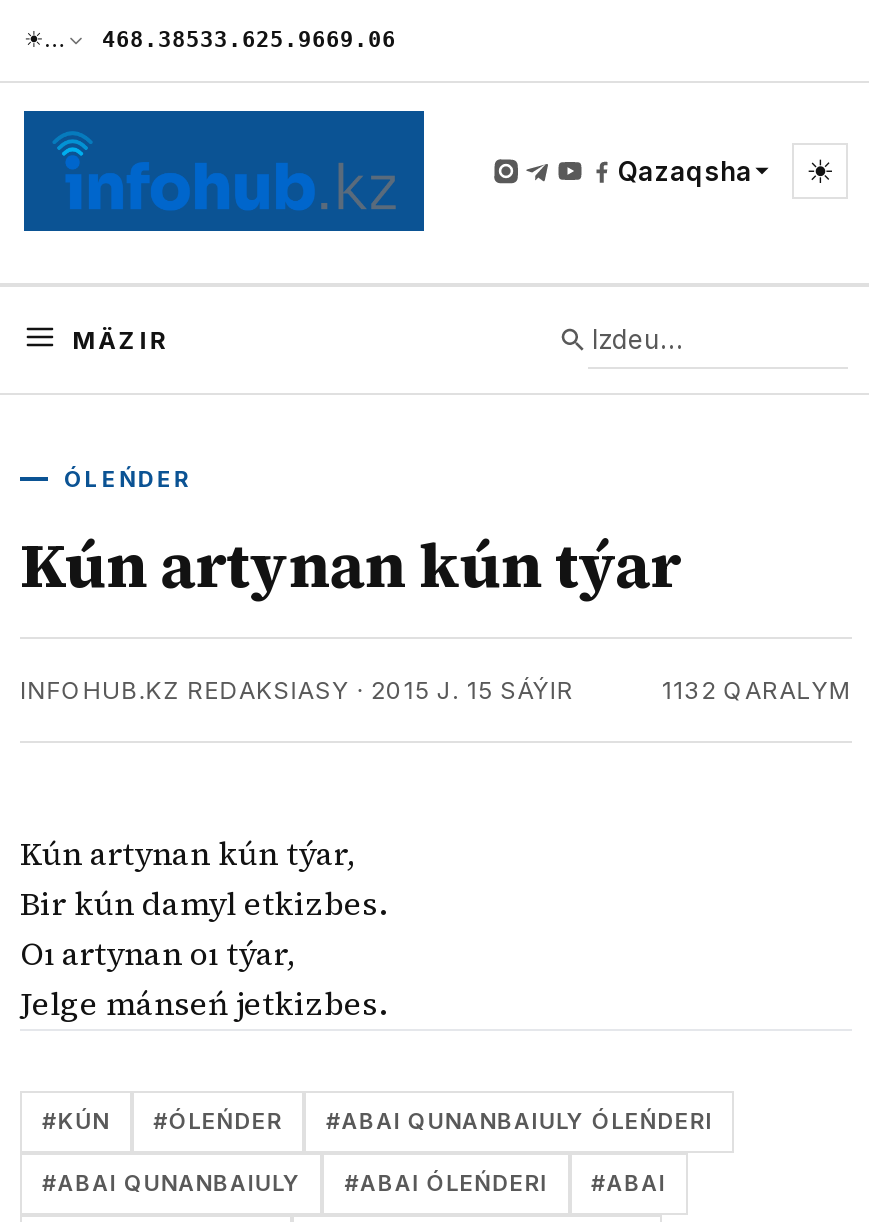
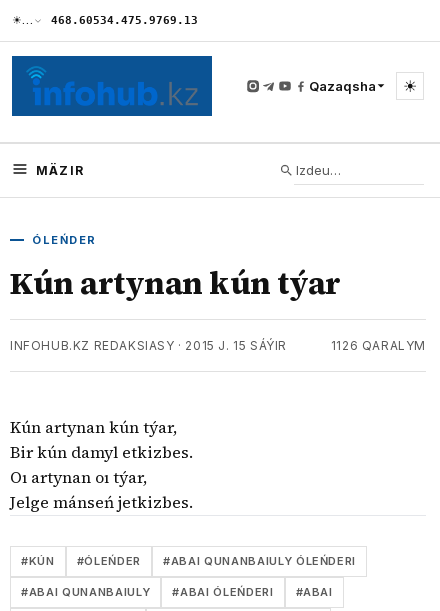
- 468.38533.625.9669.06
+ 468.60534.475.9769.13

- 1132 QARALYM
+ 1126 QARALYM
